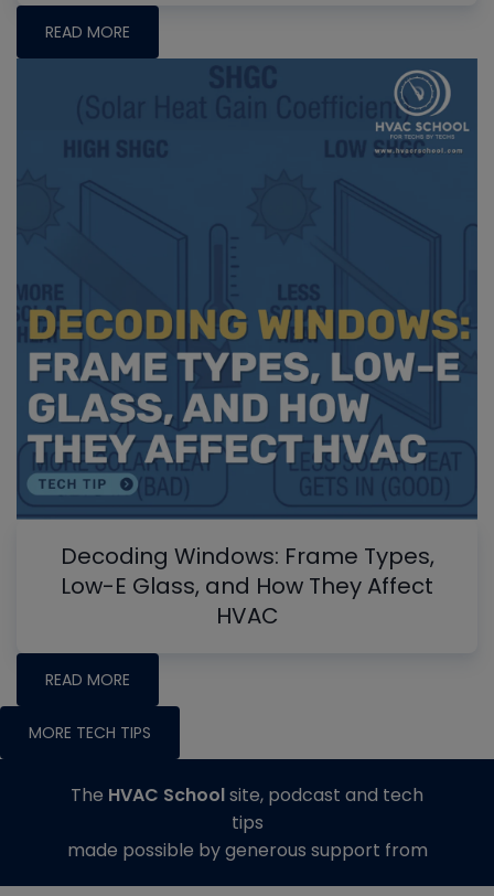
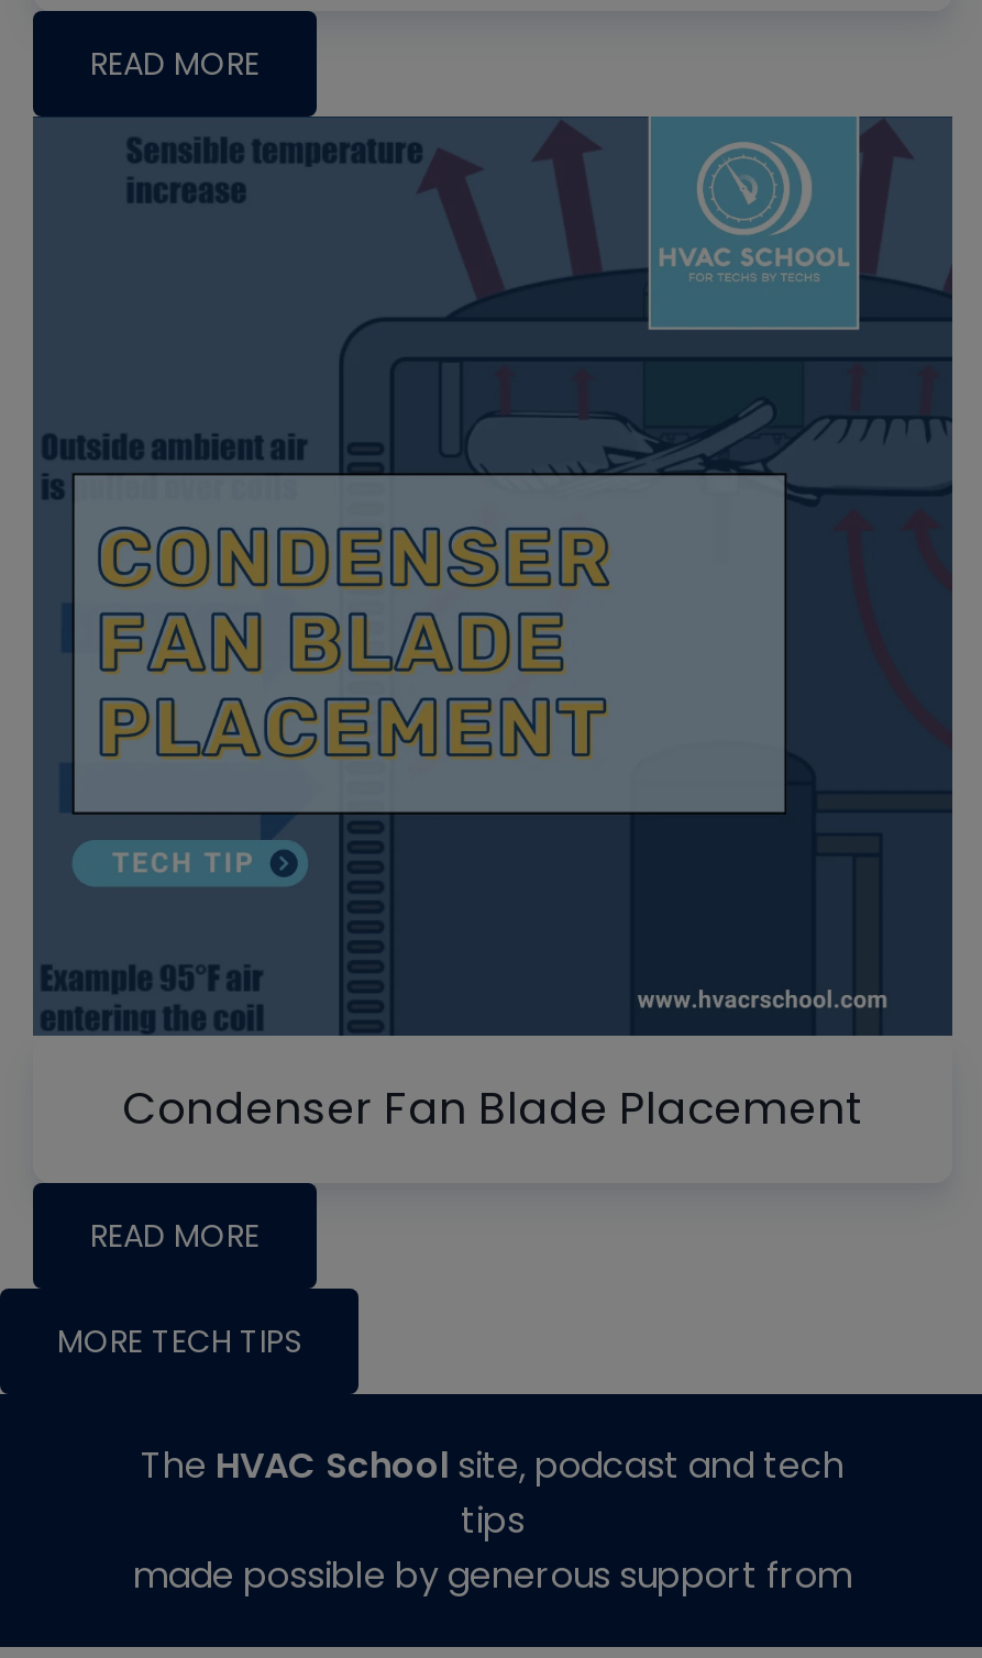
- [image]
- Decoding Windows: Frame Types,
- Low-E Glass, and How They Affect
- HVAC
+ [image]
+ Condenser Fan Blade Placement
